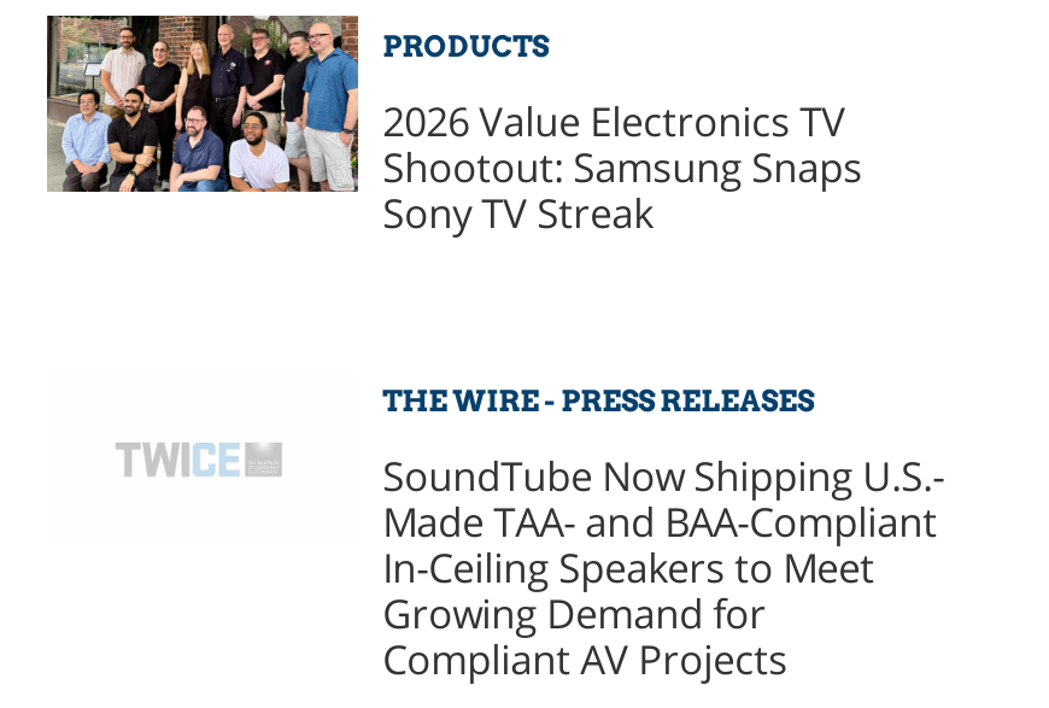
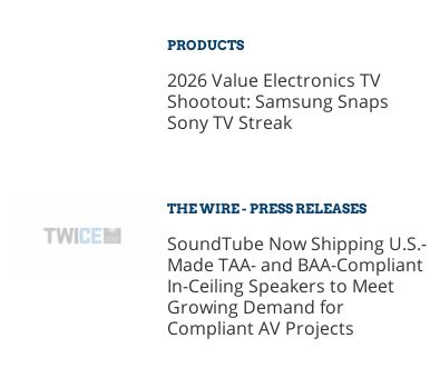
- [image]
